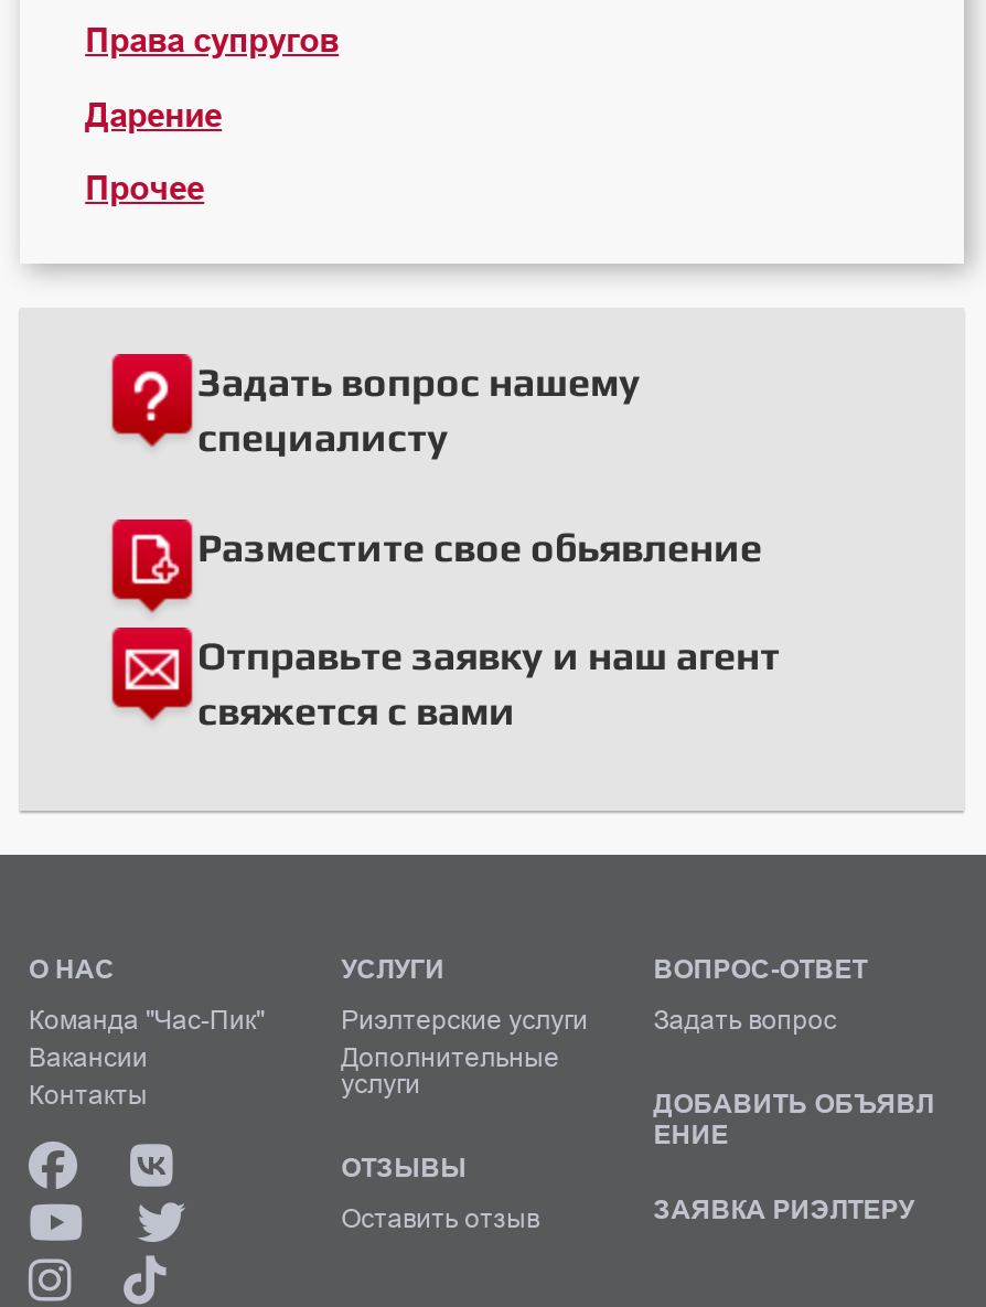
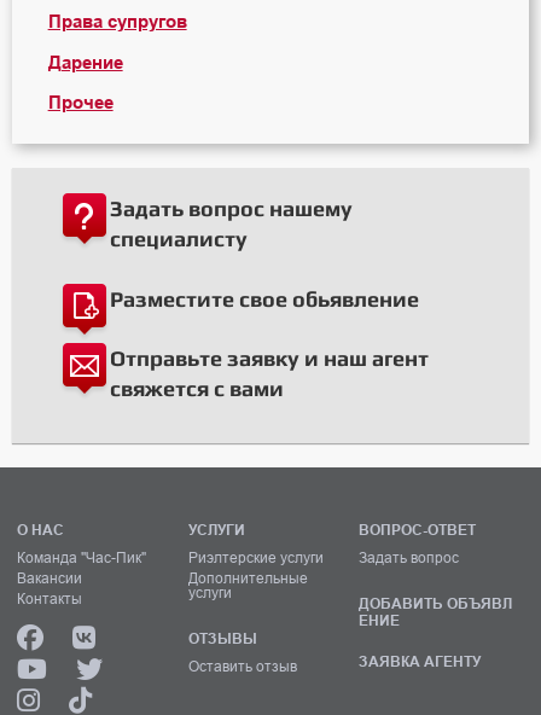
- ЗАЯВКА РИЭЛТЕРУ
+ ЗАЯВКА АГЕНТУ
